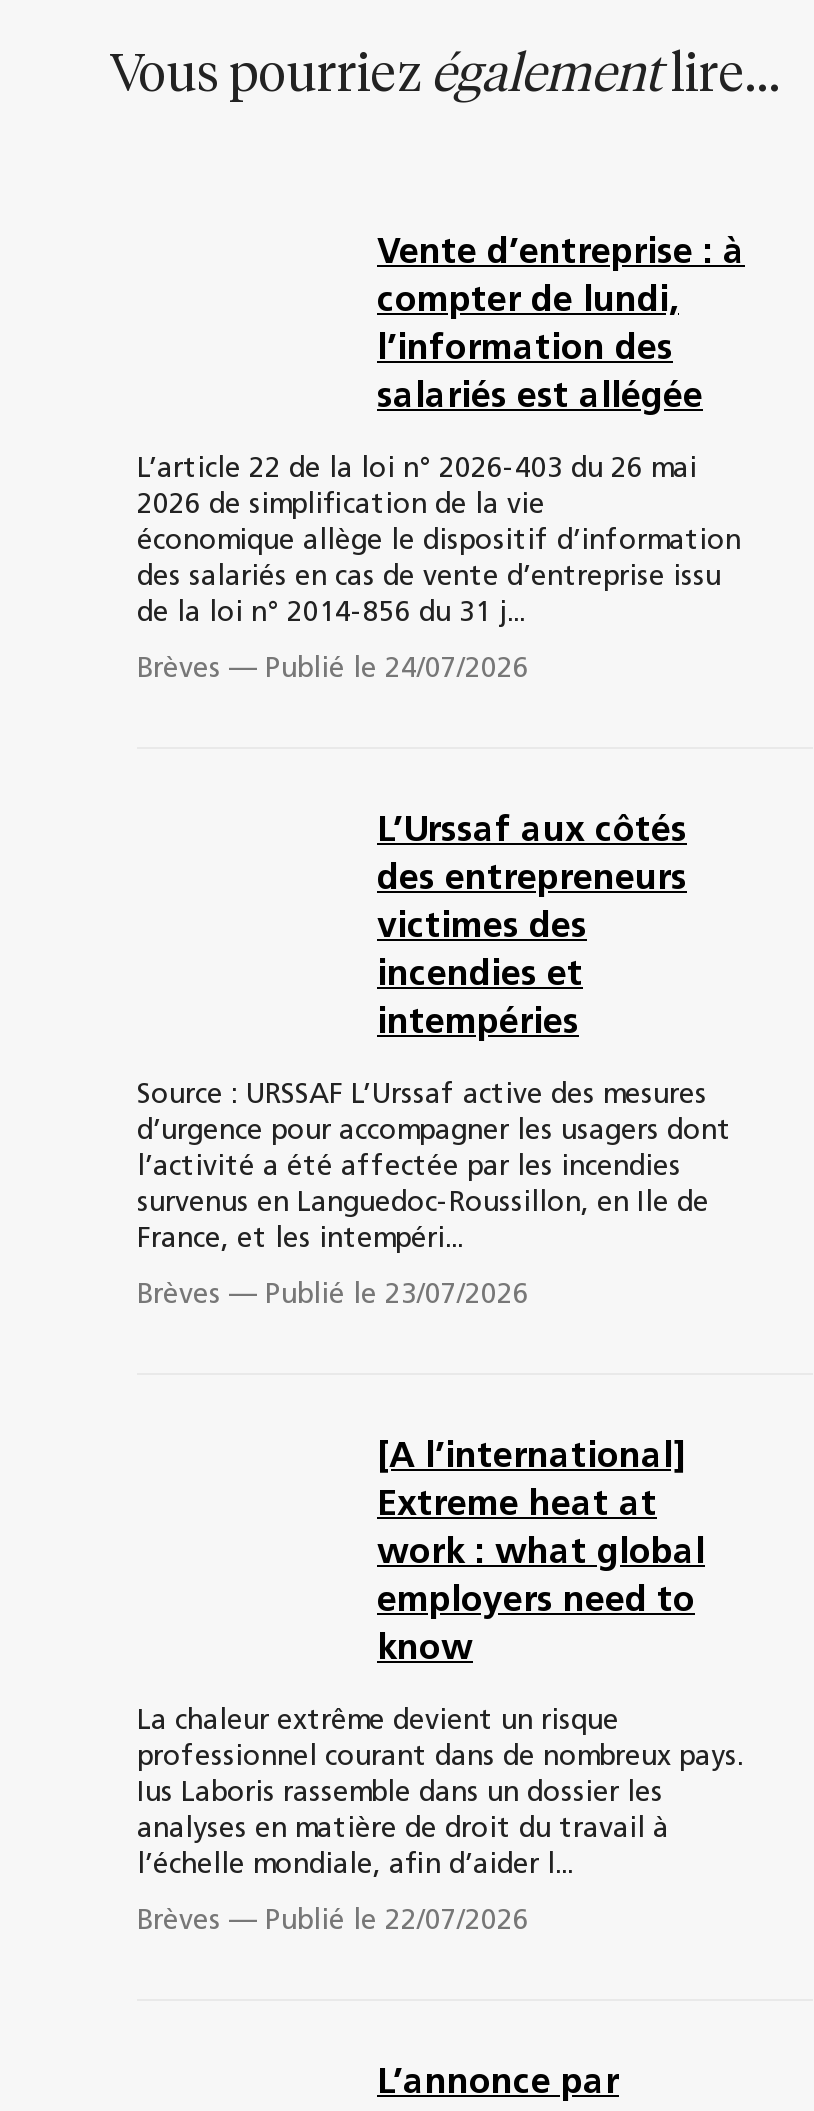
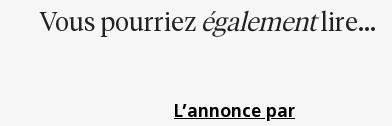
- Vente d’entreprise : à
- compter de lundi,
- l’information des
- salariés est allégée
- L’article 22 de la loi n° 2026-403 du 26 mai
- 2026 de simplification de la vie
- économique allège le dispositif d’information
- des salariés en cas de vente d’entreprise issu
- de la loi n° 2014-856 du 31 j...
- Brèves — Publié le 24/07/2026

- L’Urssaf aux côtés
- des entrepreneurs
- victimes des
- incendies et
- intempéries
- Source : URSSAF L’Urssaf active des mesures
- d’urgence pour accompagner les usagers dont
- l’activité a été affectée par les incendies
- survenus en Languedoc-Roussillon, en Ile de
- France, et les intempéri...
- Brèves — Publié le 23/07/2026

- [A l’international]
- Extreme heat at
- work : what global
- employers need to
- know
- La chaleur extrême devient un risque
- professionnel courant dans de nombreux pays.
- Ius Laboris rassemble dans un dossier les
- analyses en matière de droit du travail à
- l’échelle mondiale, afin d’aider l...
- Brèves — Publié le 22/07/2026
